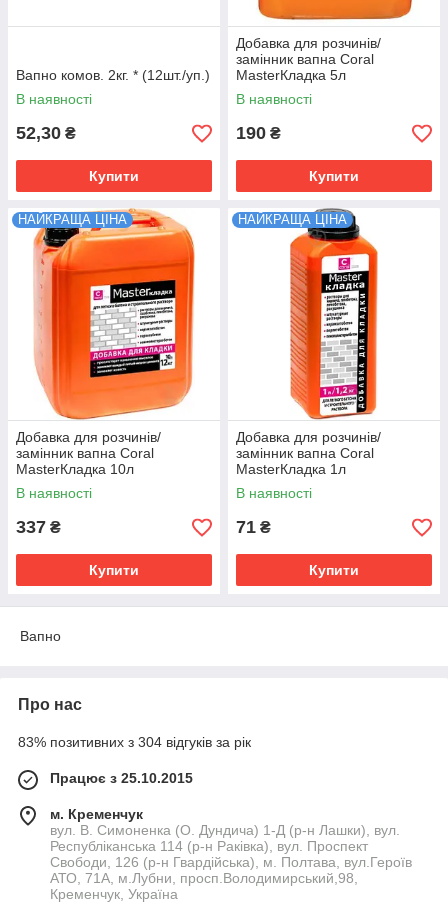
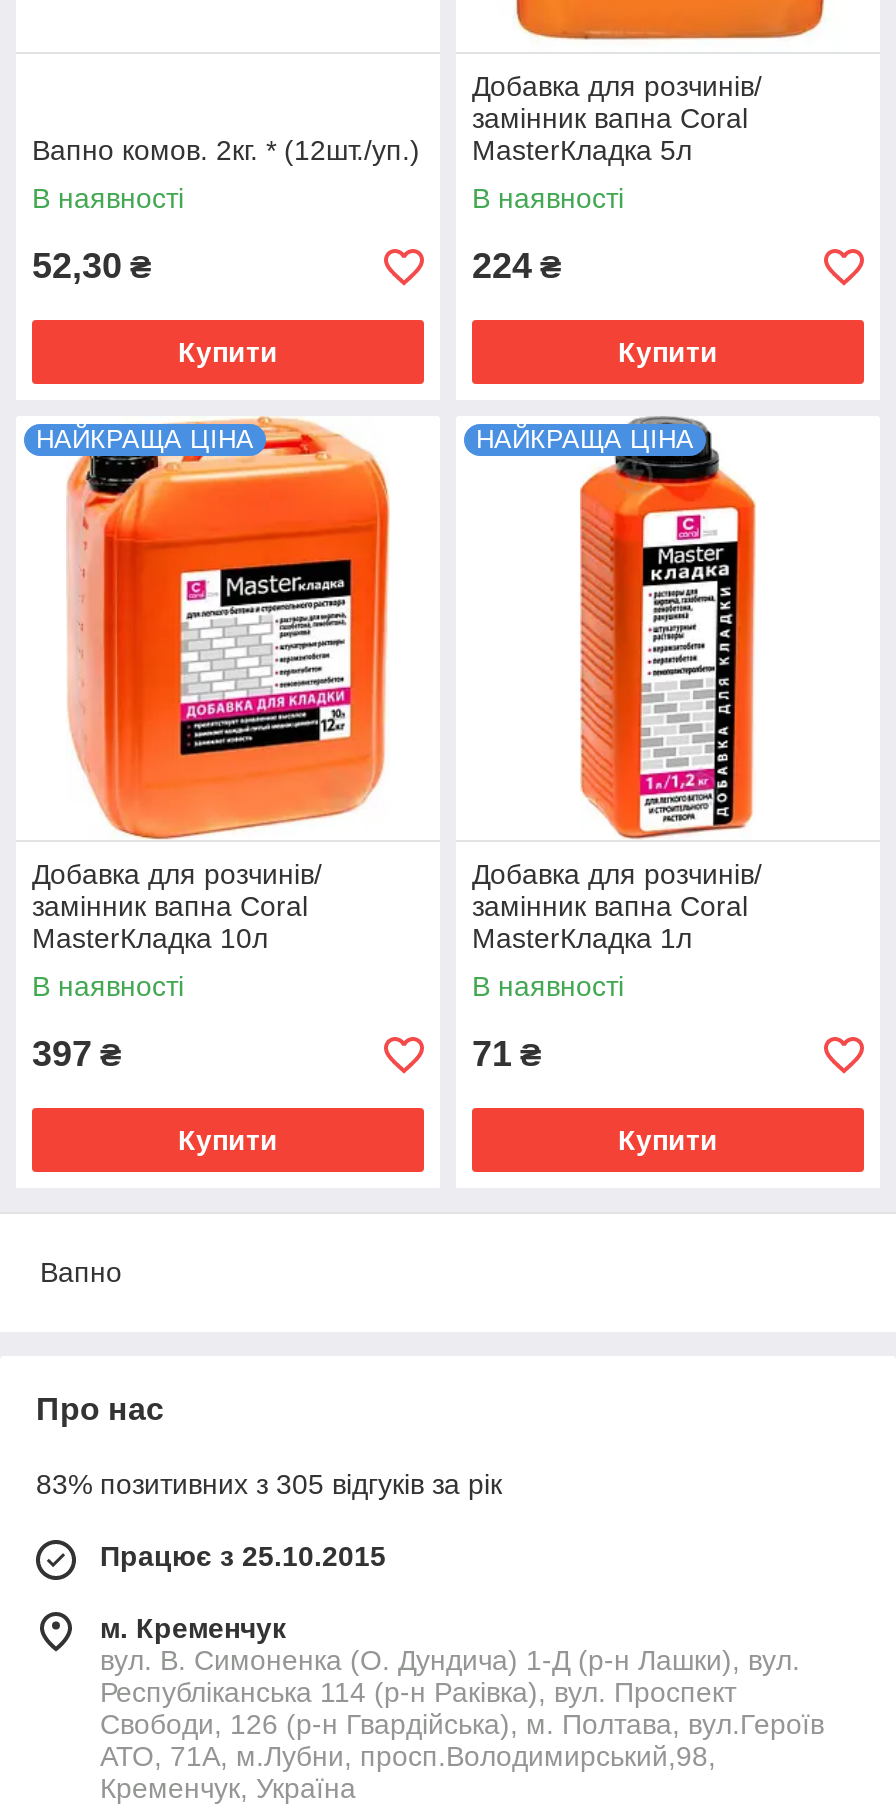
- 190 ₴
+ 224 ₴

- 337 ₴
+ 397 ₴

- 83% позитивних з 304 відгуків за рік
+ 83% позитивних з 305 відгуків за рік
